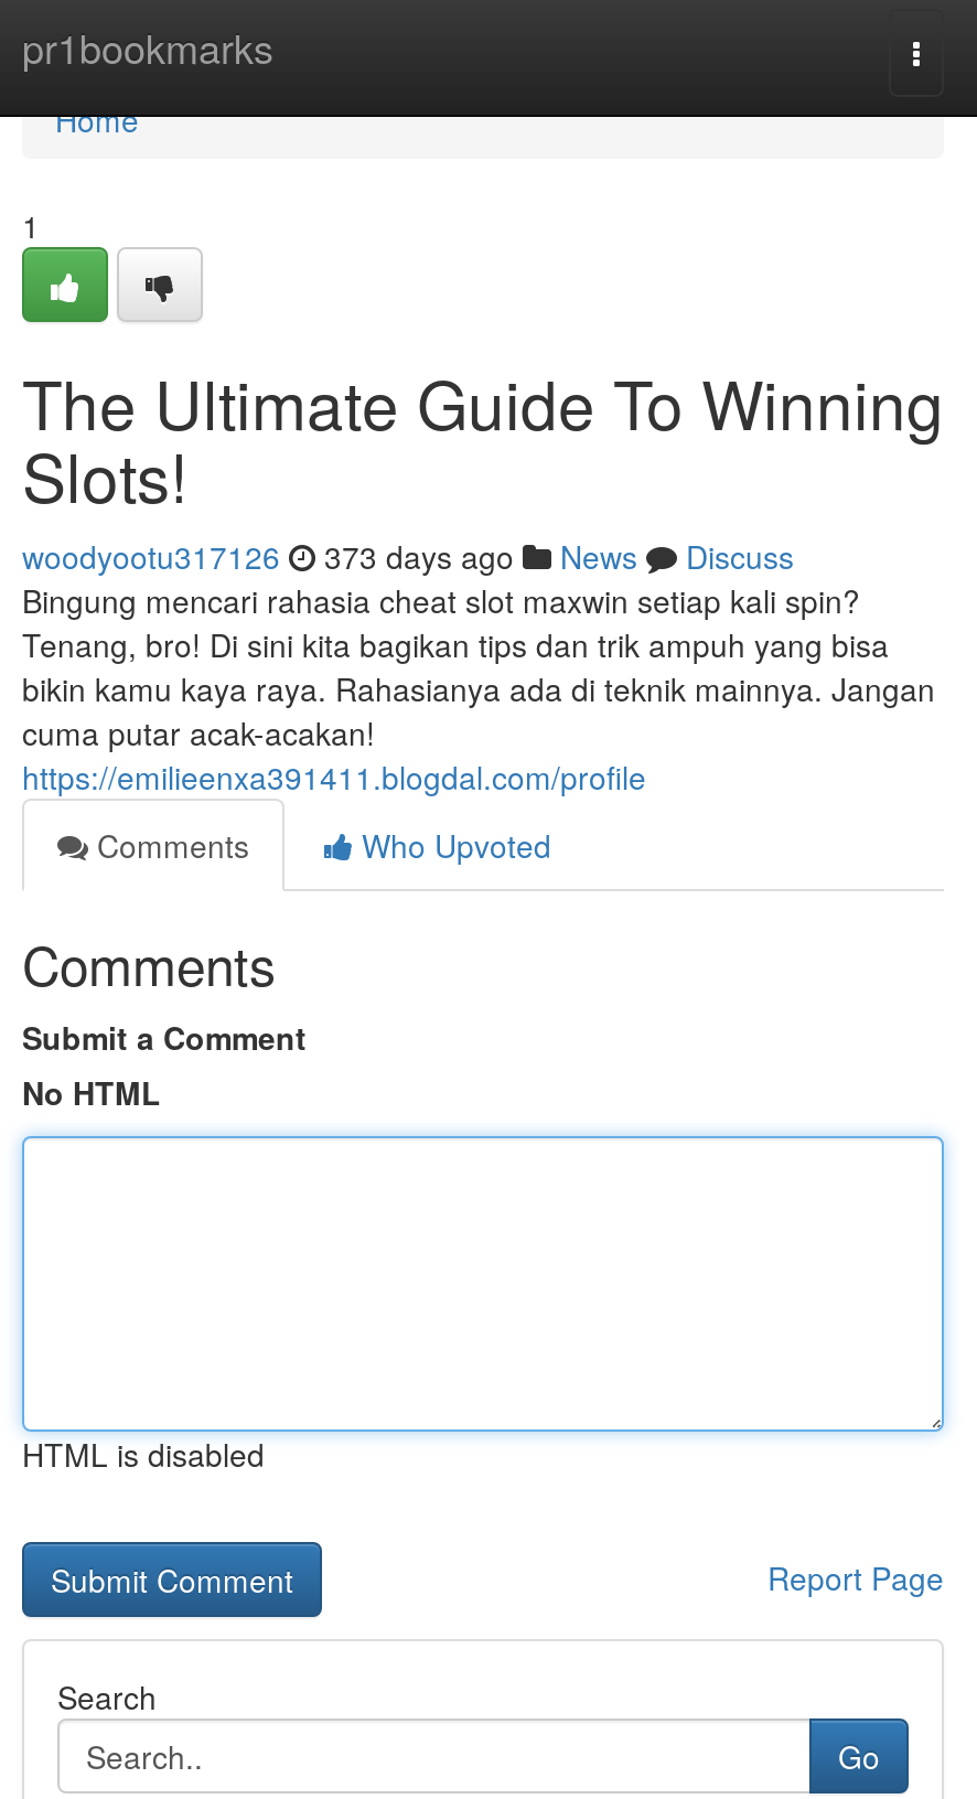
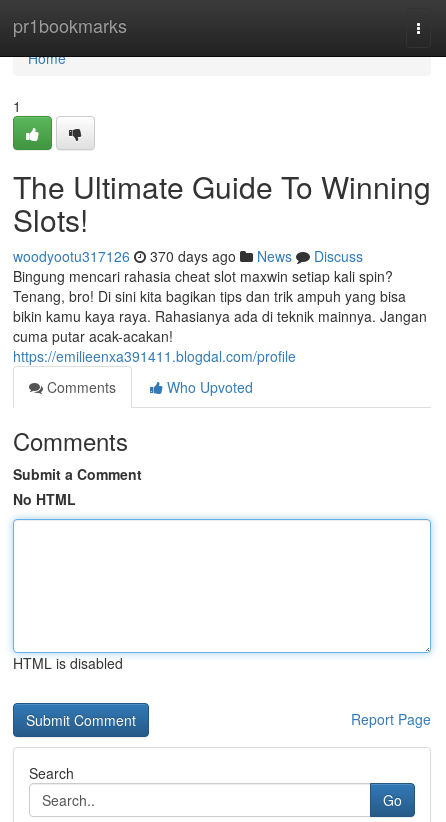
- woodyootu317126 373 days ago News Discuss
+ woodyootu317126 370 days ago News Discuss
